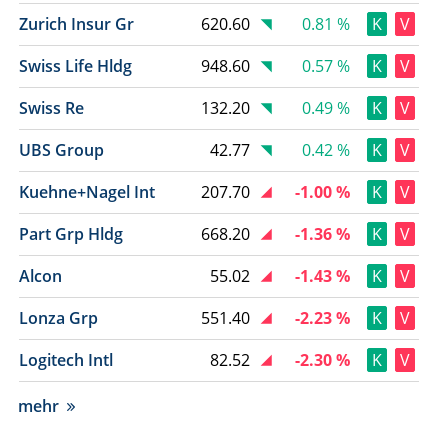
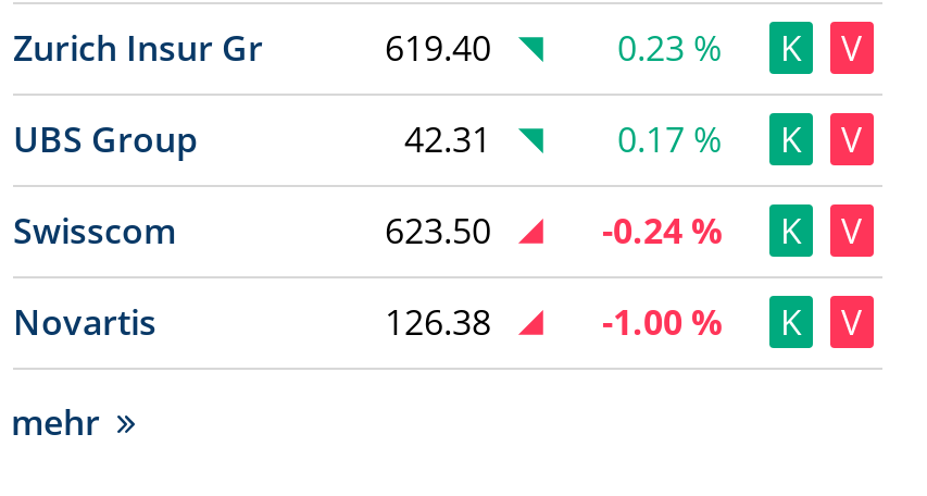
- 620.60
- 0.81 %
- K
- V
- Swiss Life Hldg
- 948.60
- 0.57 %
- K
- V
- Swiss Re
- 132.20
- 0.49 %
+ 619.40
+ 0.23 %

- 42.77
+ 42.31

- 0.42 % K V
+ 0.17 % K V

- Kuehne+Nagel Int
- 207.70
- -1.00 %
+ Swisscom
+ 623.50
+ -0.24 %

- Part Grp Hldg
- 668.20
- -1.36 %
- K
- V
- Alcon
- 55.02
- -1.43 %
- K
- V
- Lonza Grp
- 551.40
- -2.23 %
- K
- V
- Logitech Intl
- 82.52
- -2.30 %
+ Novartis
+ 126.38
+ -1.00 %
